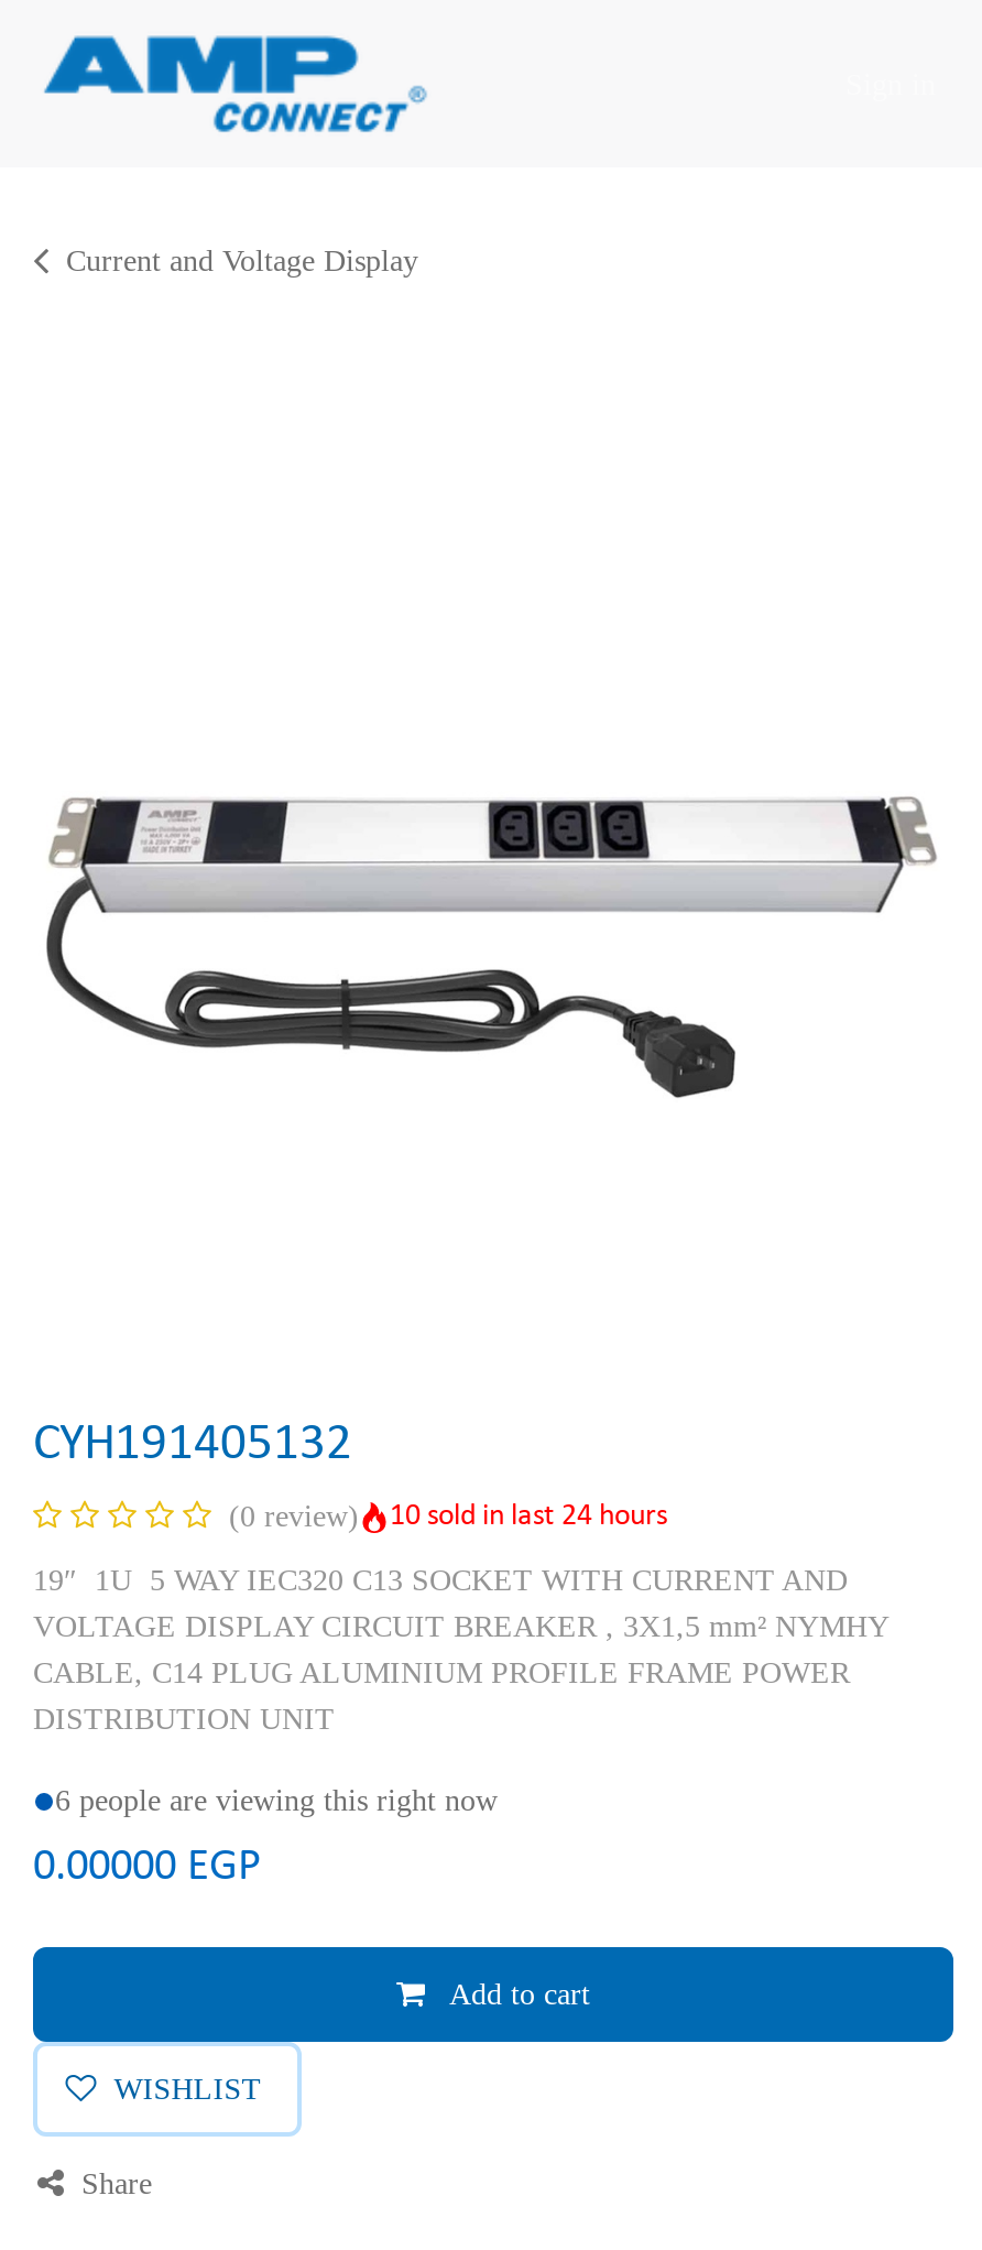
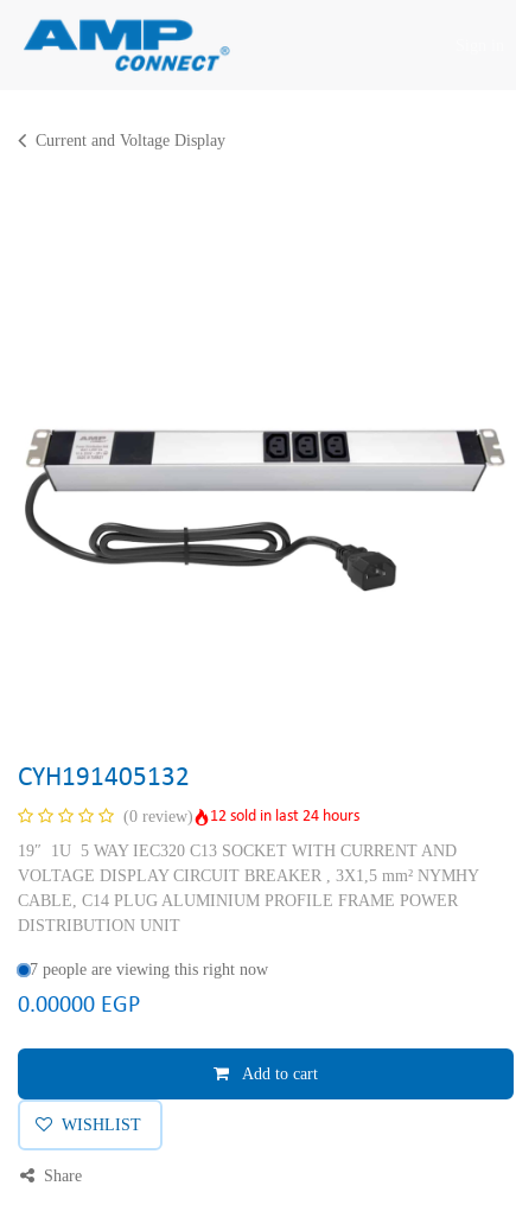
- 10 sold in last 24 hours
+ 12 sold in last 24 hours

- 6 people are viewing this right now
+ 7 people are viewing this right now
